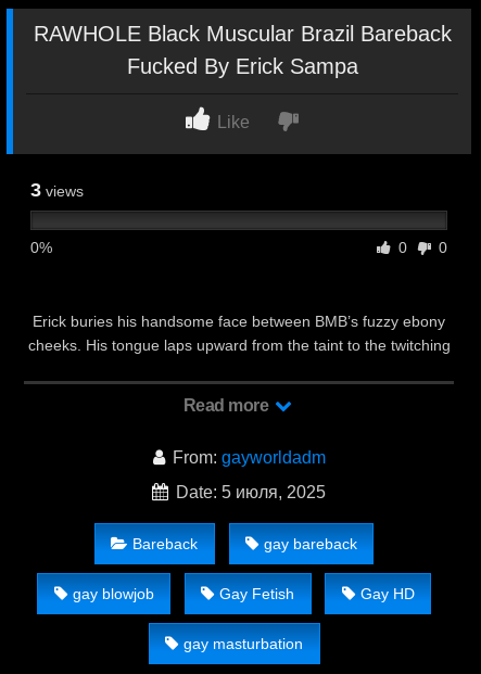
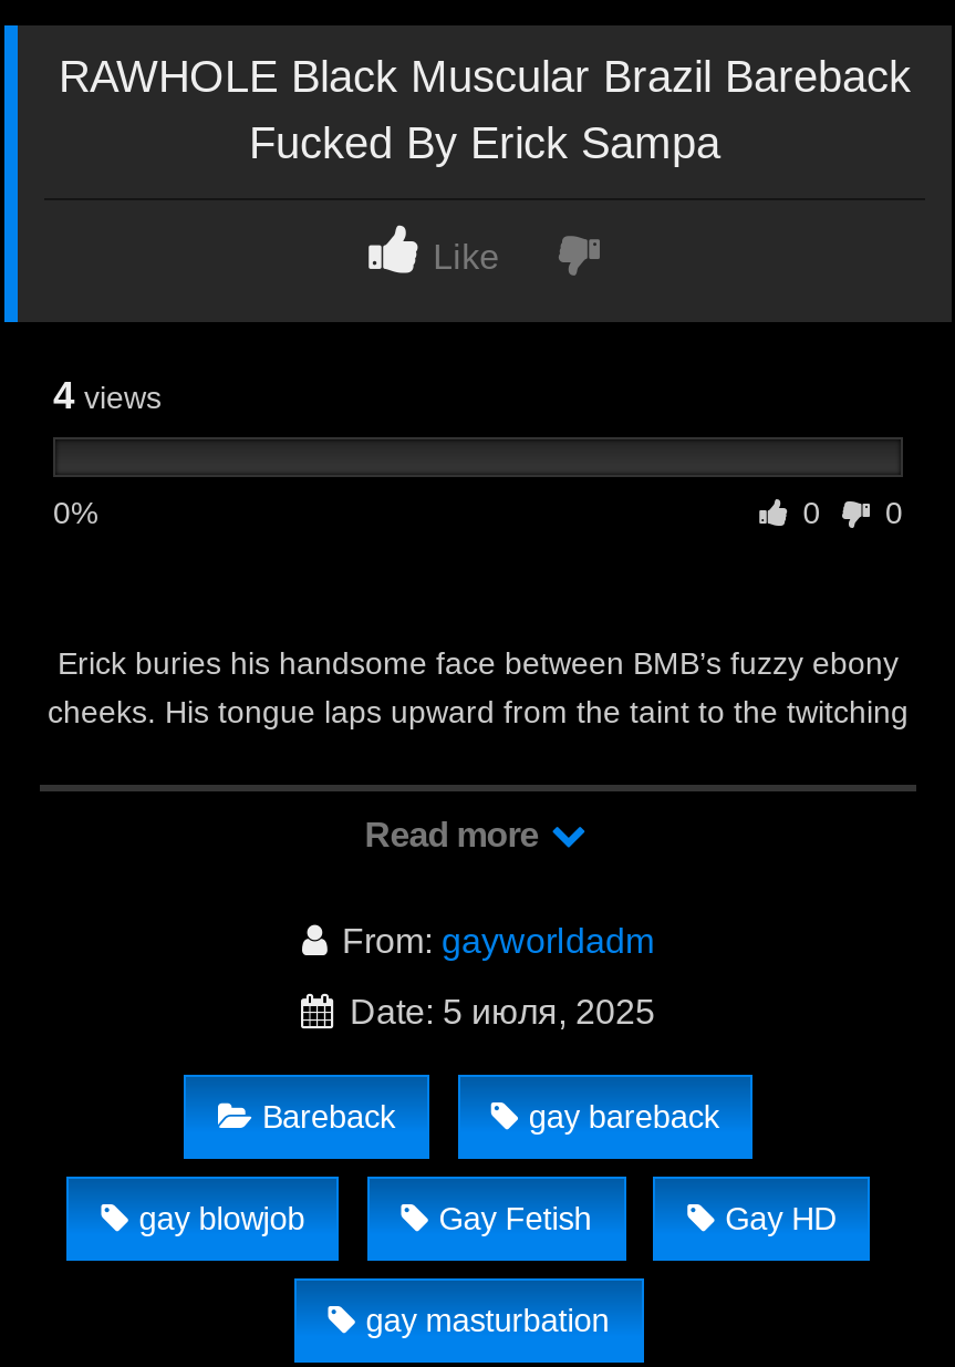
- 3 views
+ 4 views
